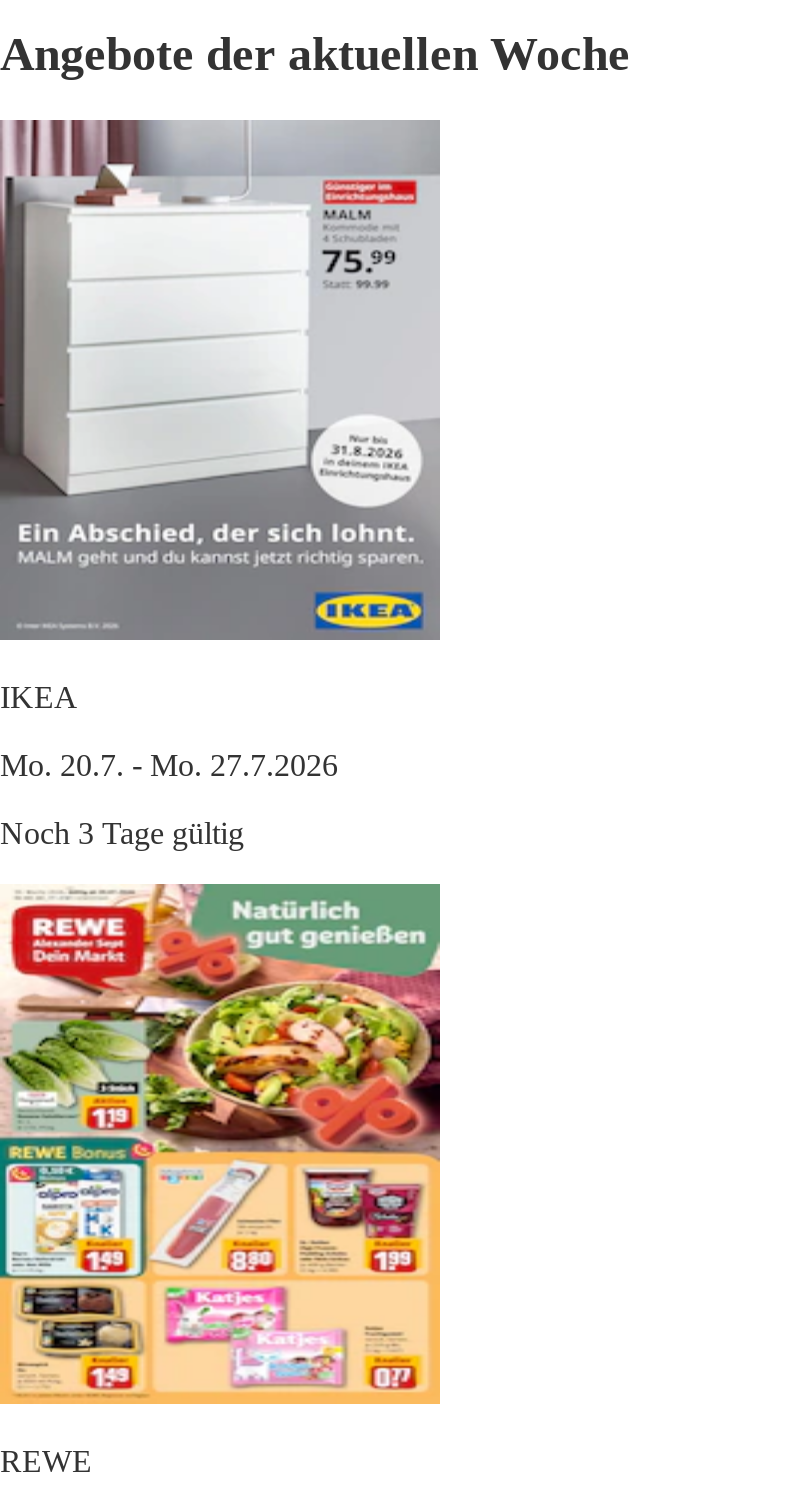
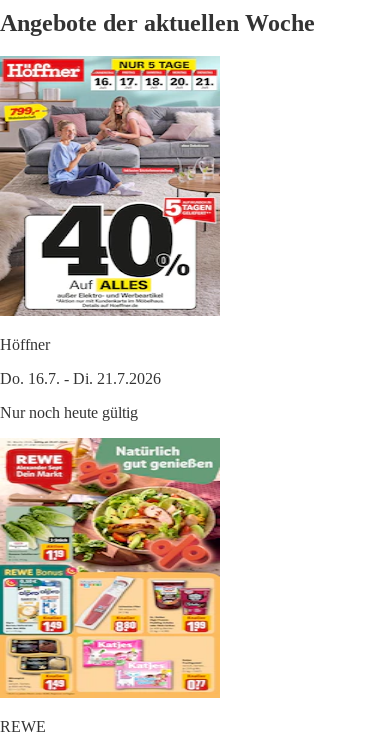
- [image]
- IKEA
+ [image]
+ Höffner

- Mo. 20.7. - Mo. 27.7.2026
+ Do. 16.7. - Di. 21.7.2026

- Noch 3 Tage gültig
+ Nur noch heute gültig
